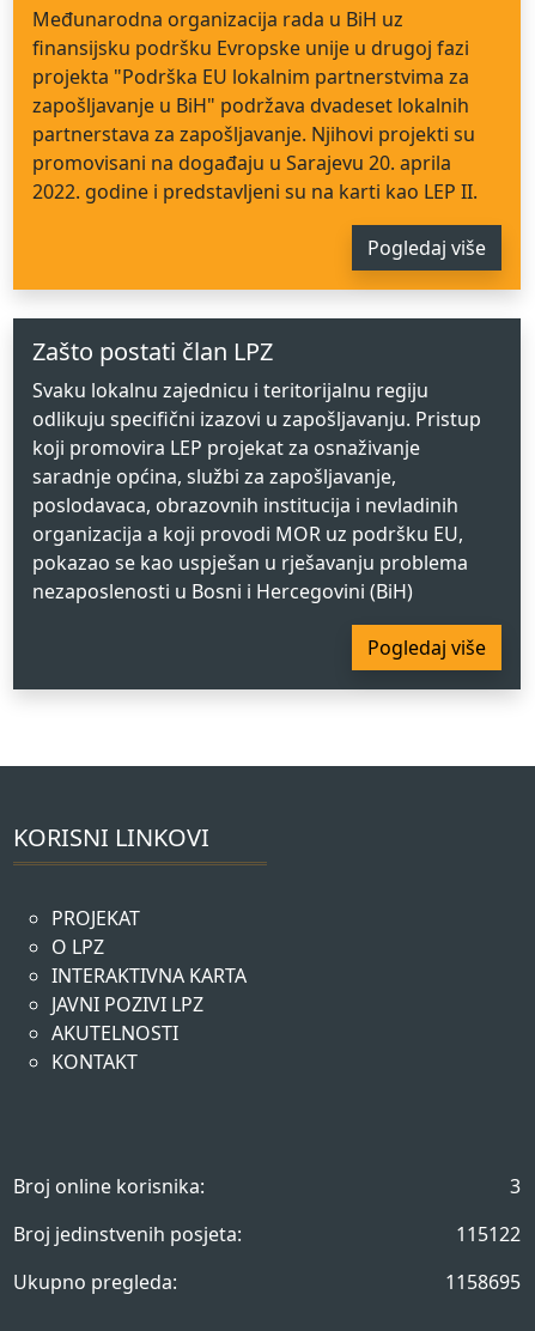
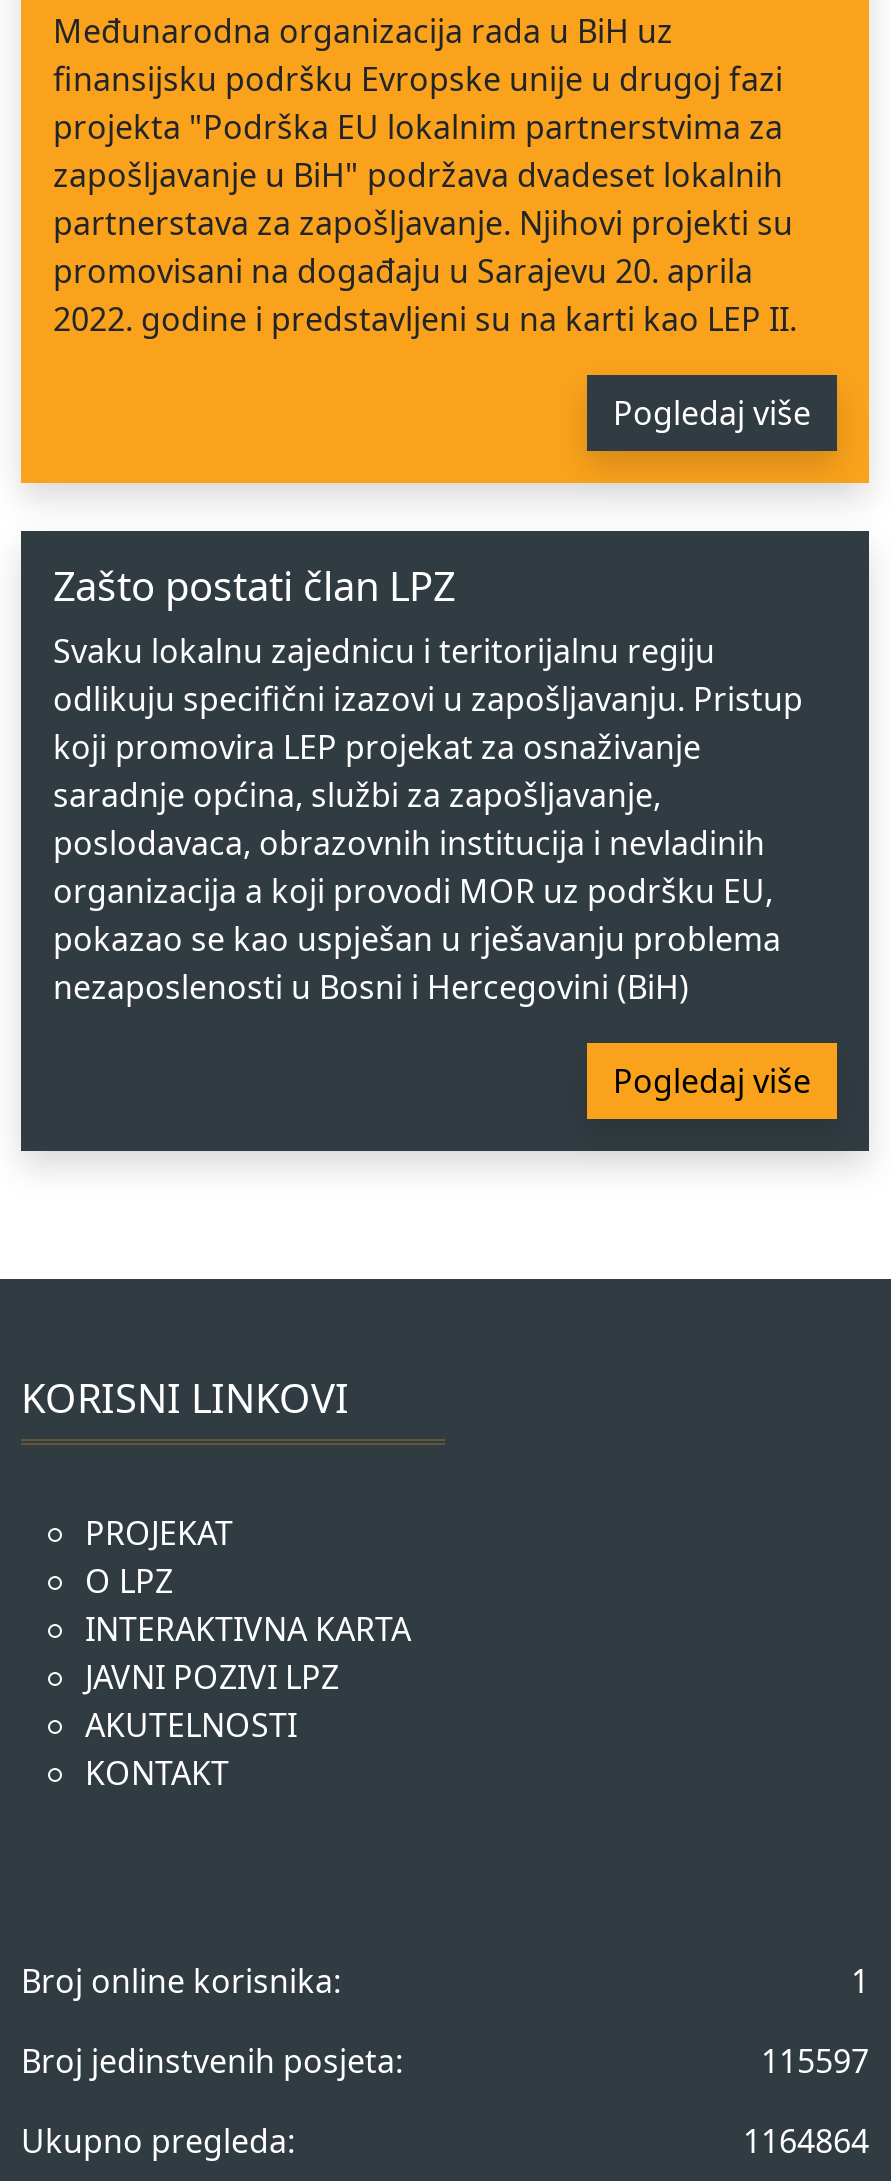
- 3
+ 1

- 115122
+ 115597

- 1158695
+ 1164864
